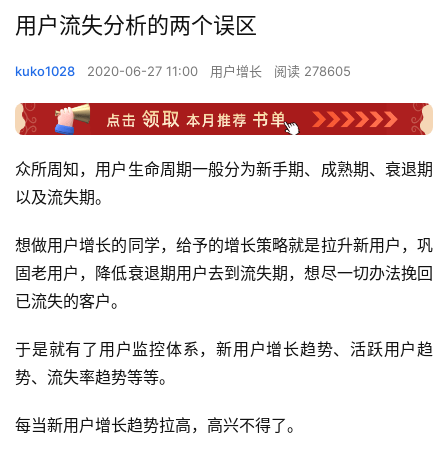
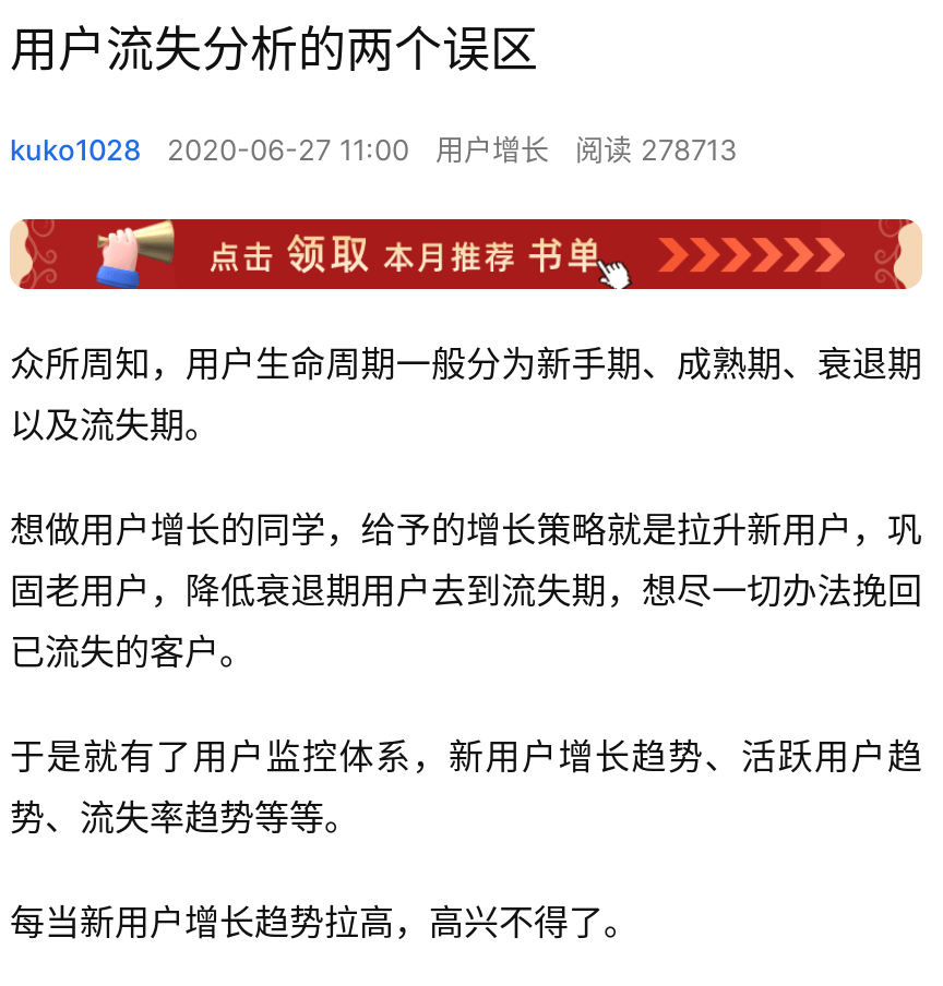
- kuko1028 2020-06-27 11:00 用户增长 阅读 278605
+ kuko1028 2020-06-27 11:00 用户增长 阅读 278713
